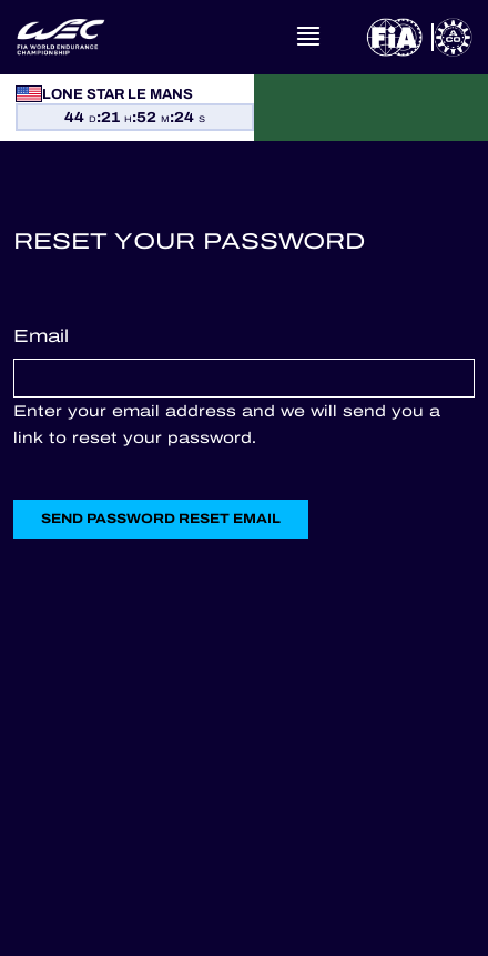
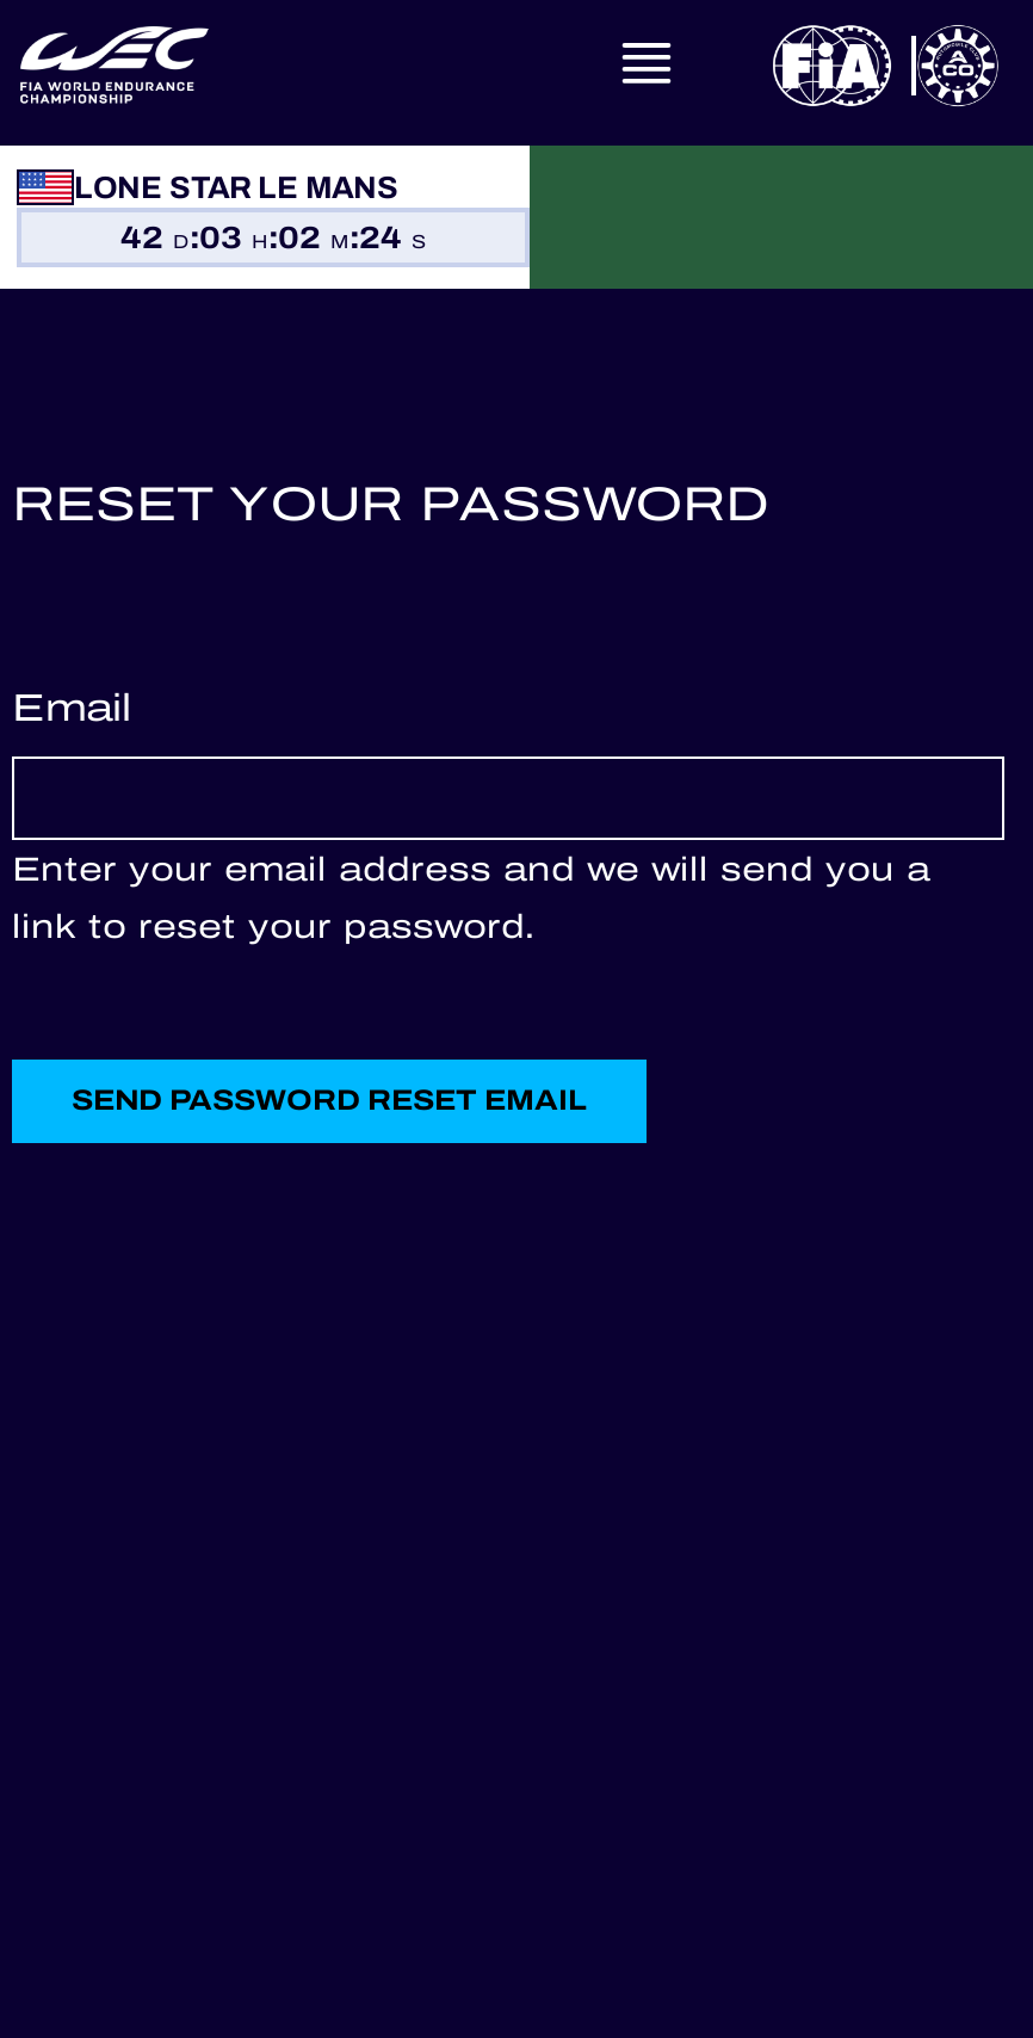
- 44 D:21 H:52 M:24 S
+ 42 D:03 H:02 M:24 S
